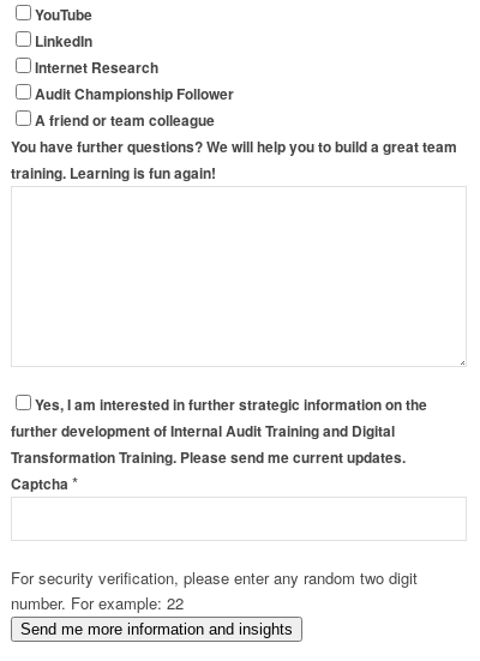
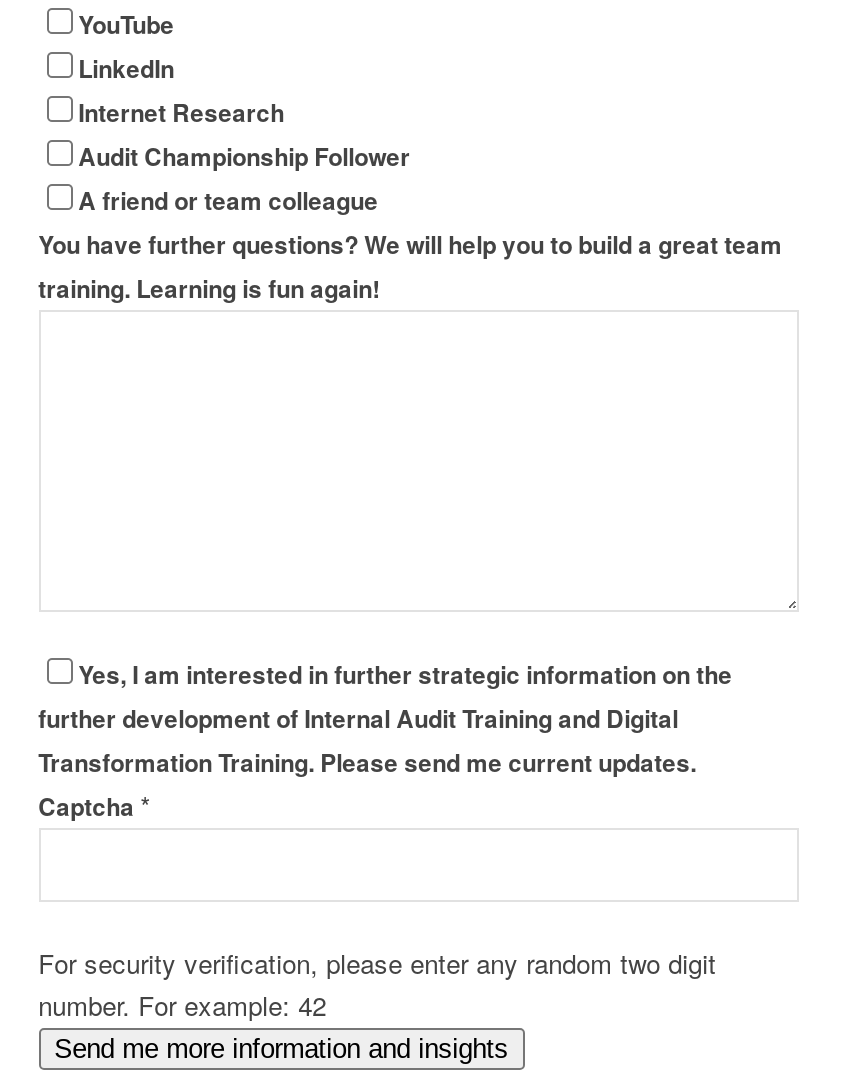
- number. For example: 22
+ number. For example: 42
